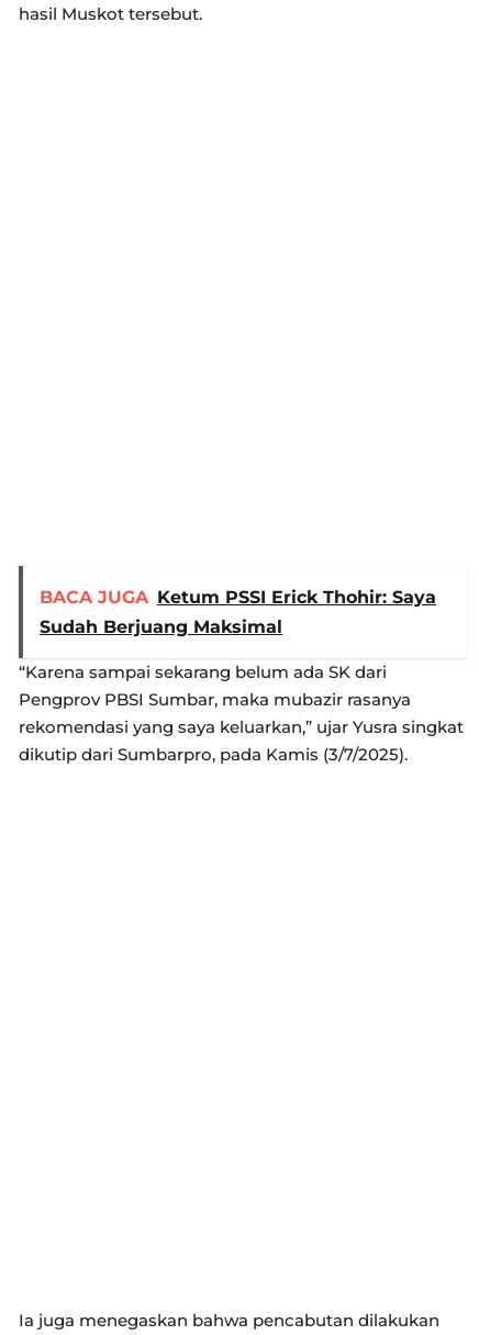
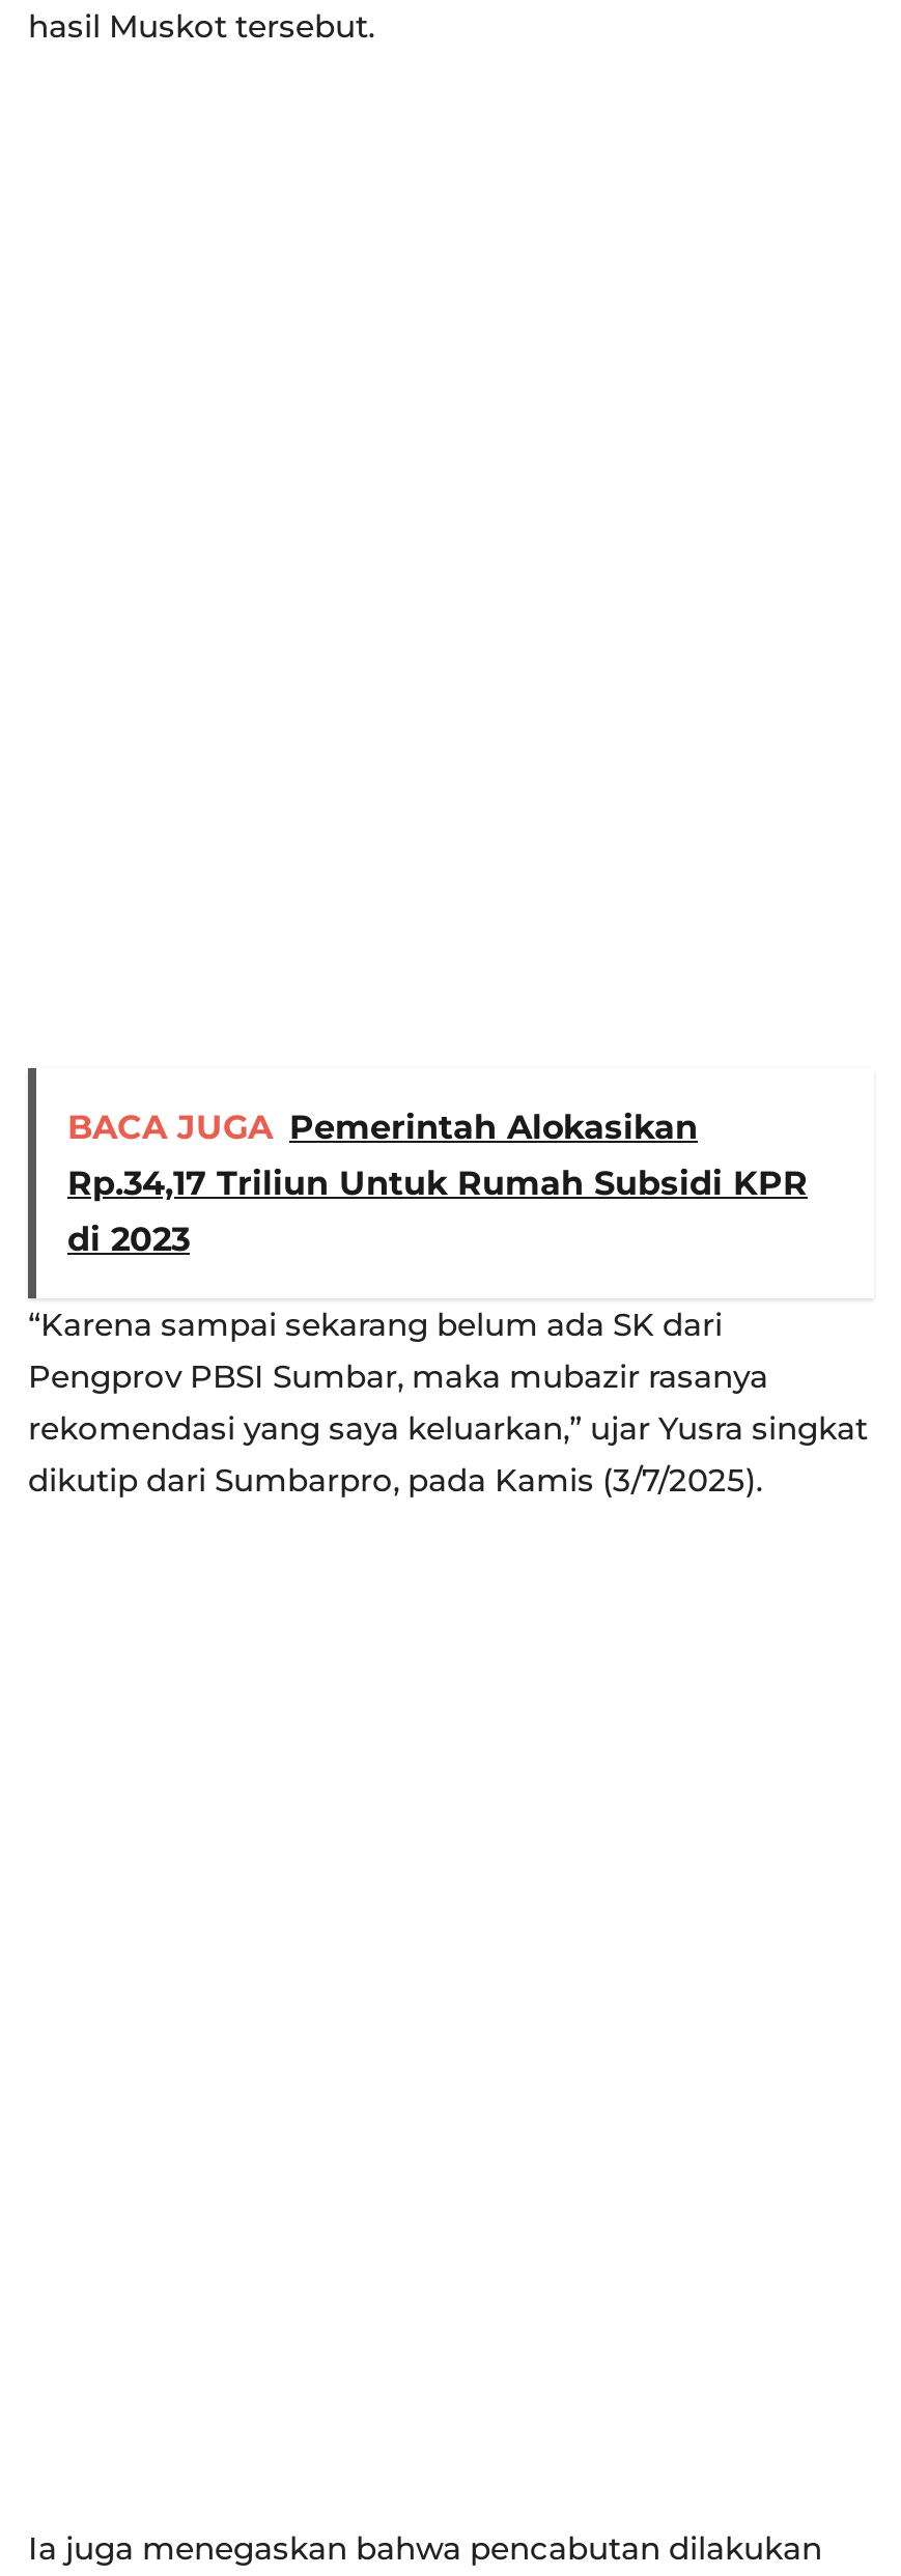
- BACA JUGA Ketum PSSI Erick Thohir: Saya
- Sudah Berjuang Maksimal
+ BACA JUGA Pemerintah Alokasikan
+ Rp.34,17 Triliun Untuk Rumah Subsidi KPR
+ di 2023
